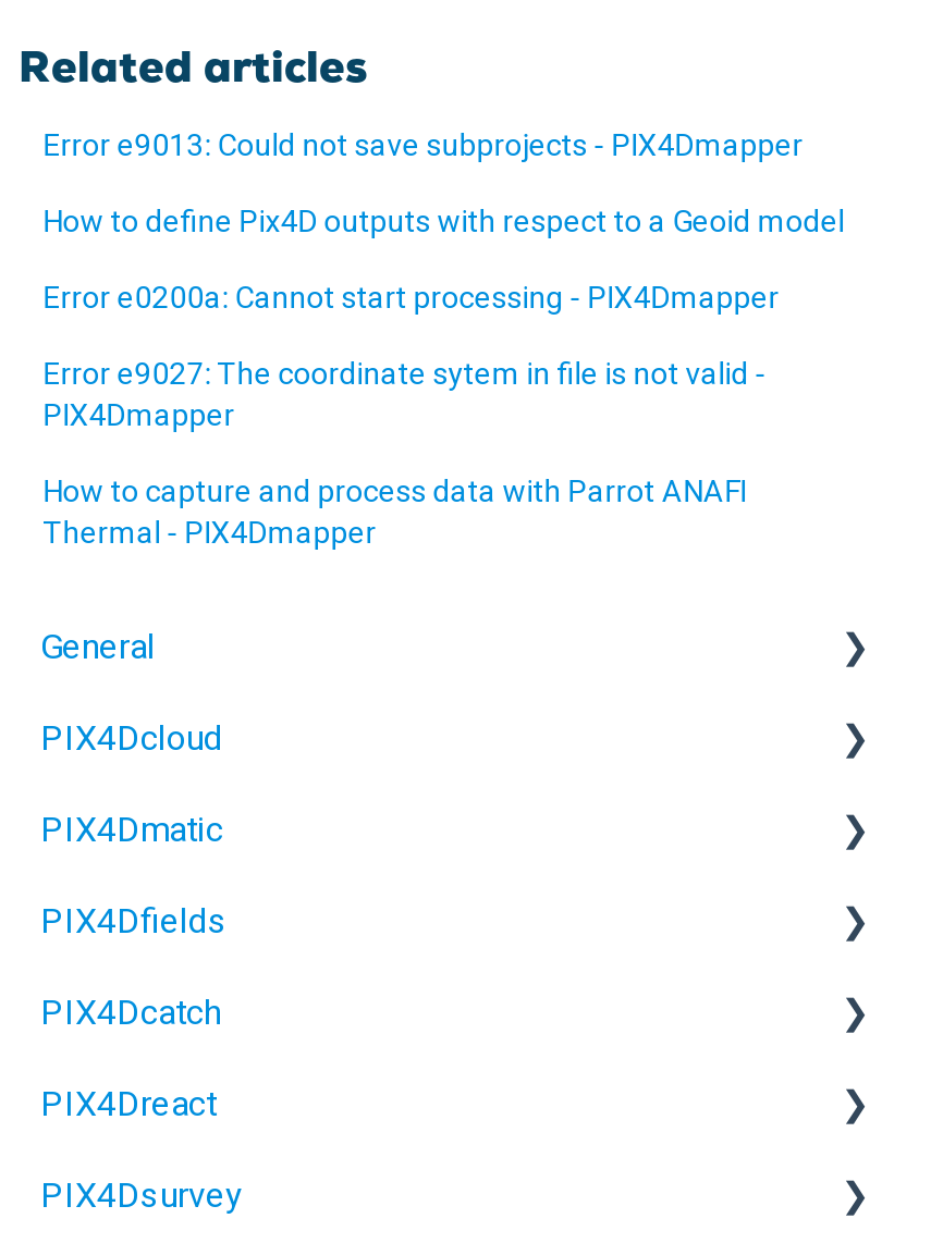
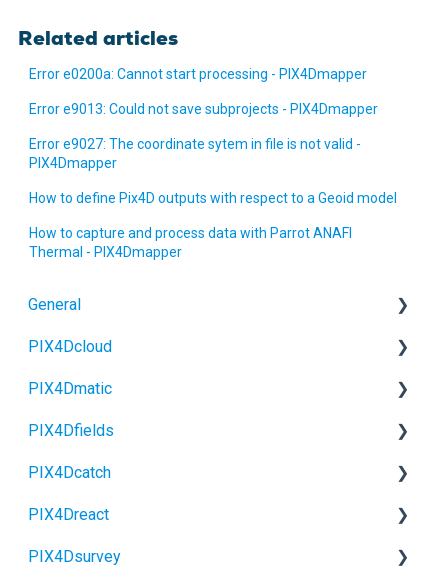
moved down: Error e9013: Could not save subprojects - PIX4Dmapper

moved down: How to define Pix4D outputs with respect to a Geoid model

moved up: Error e0200a: Cannot start processing - PIX4Dmapper

moved up: Error e9027: The coordinate sytem in file is not valid - | PIX4Dmapper
